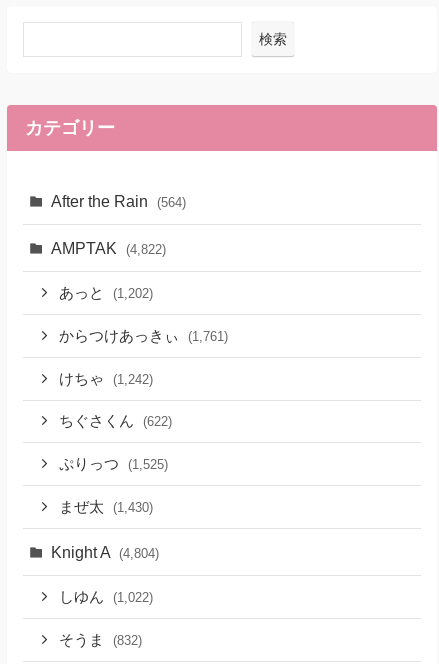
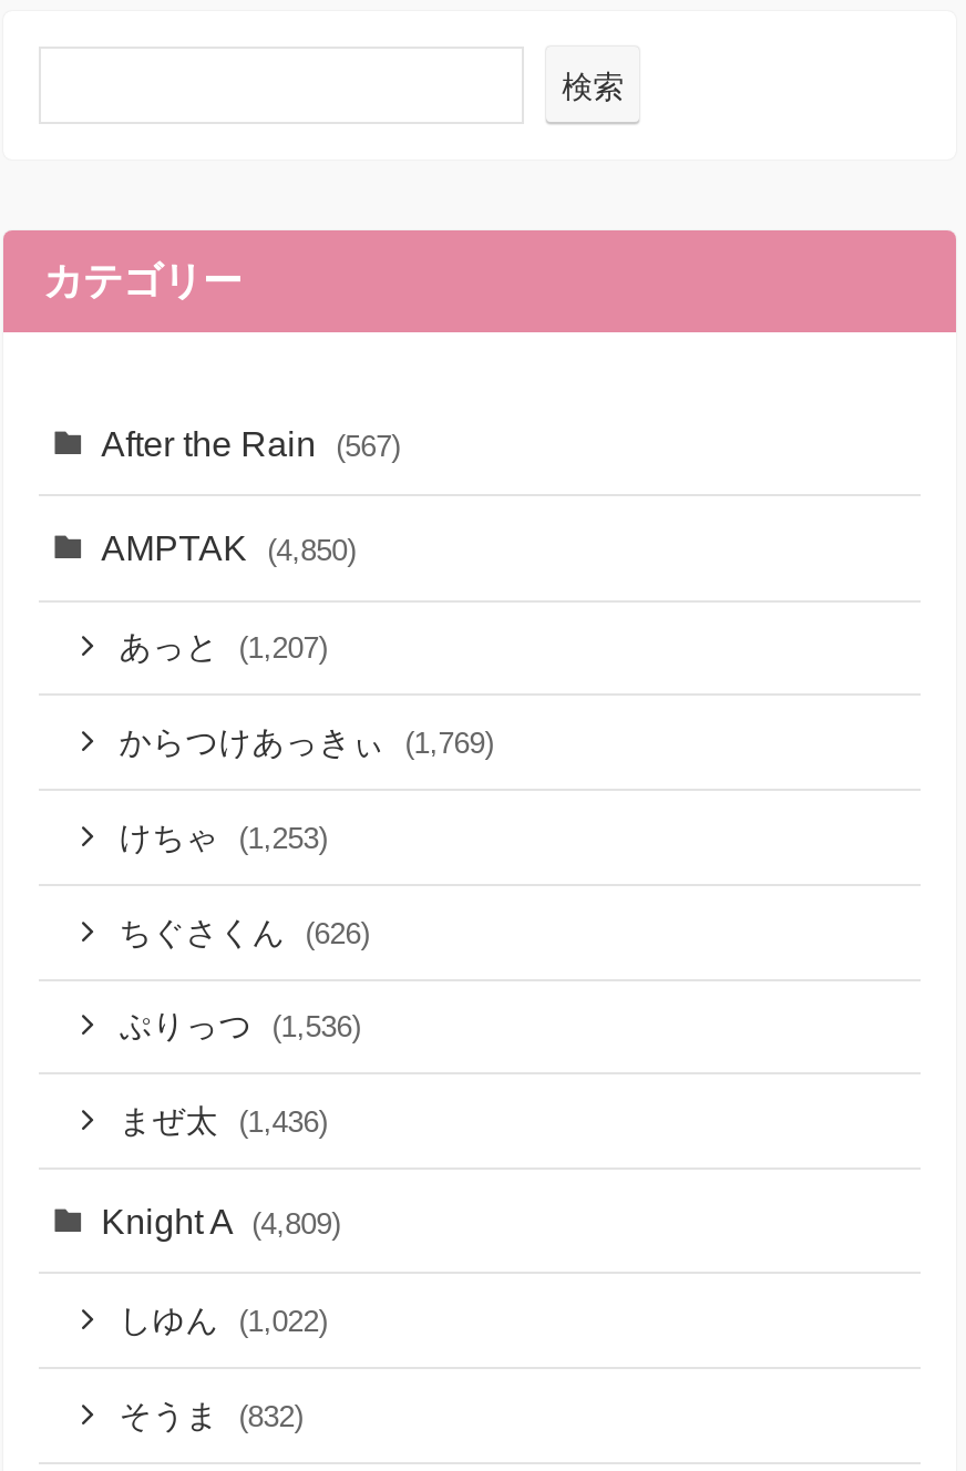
- After the Rain (564)
+ After the Rain (567)

- AMPTAK (4,822)
+ AMPTAK (4,850)

- あっと (1,202)
+ あっと (1,207)

- からつけあっきぃ (1,761)
+ からつけあっきぃ (1,769)

- けちゃ (1,242)
+ けちゃ (1,253)

- ちぐさくん (622)
+ ちぐさくん (626)

- ぷりっつ (1,525)
+ ぷりっつ (1,536)

- まぜ太 (1,430)
+ まぜ太 (1,436)

- Knight A (4,804)
+ Knight A (4,809)
